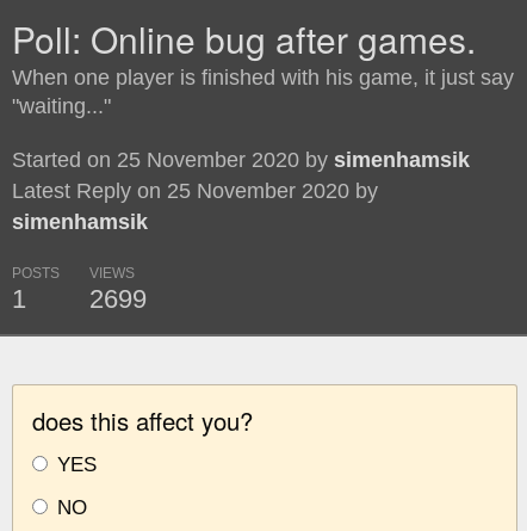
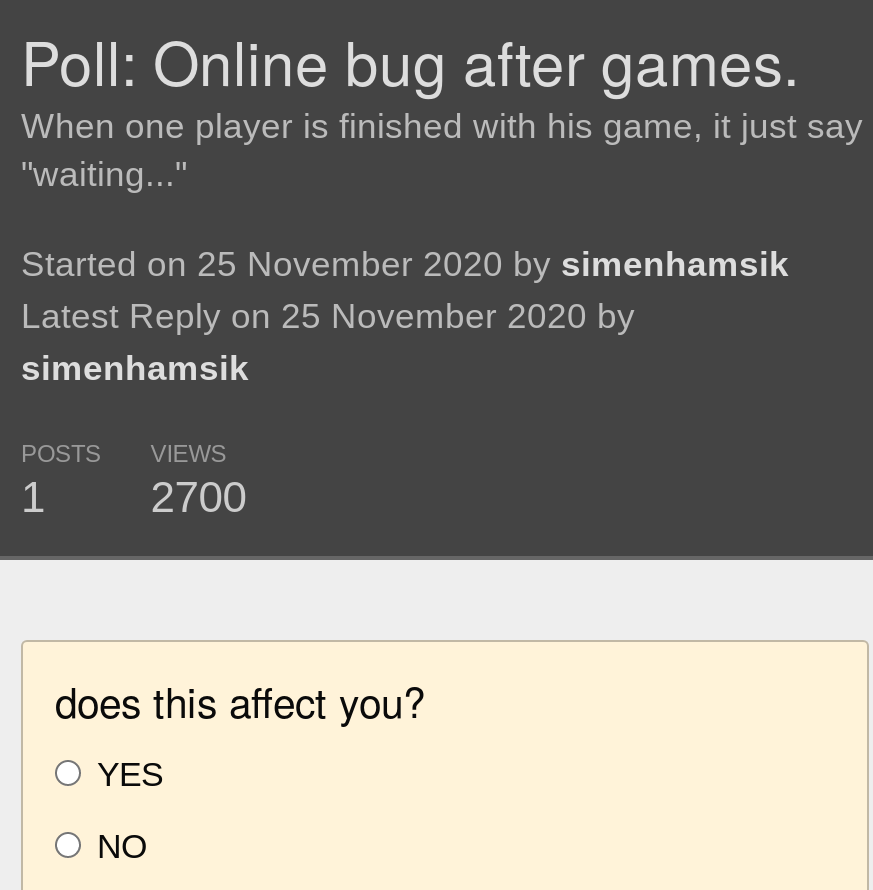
- 2699
+ 2700
